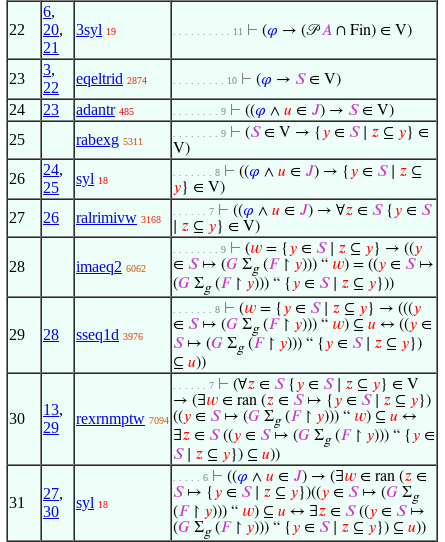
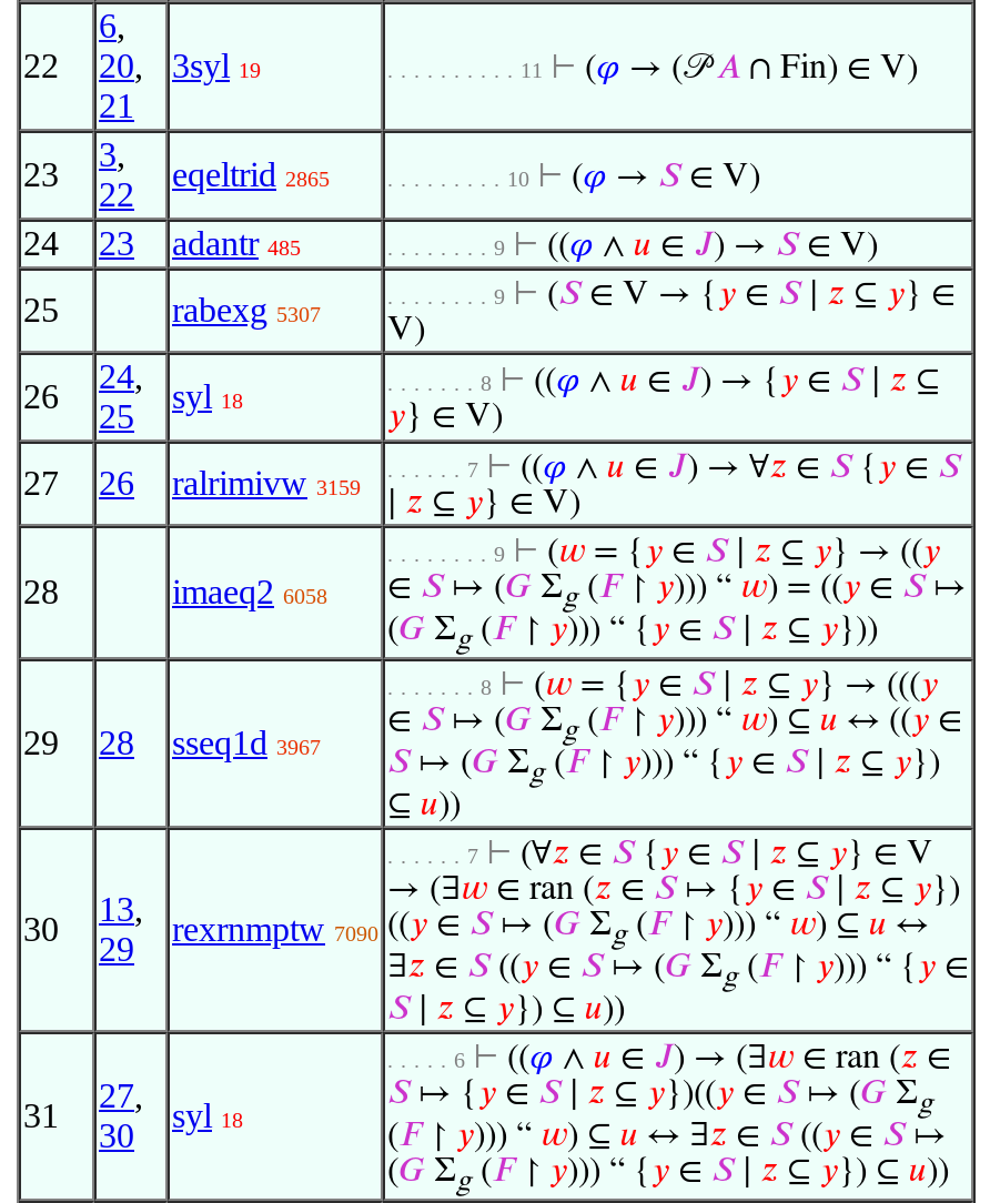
- eqeltrid 2874
+ eqeltrid 2865

- rabexg 5311
+ rabexg 5307

- ralrimivw 3168
+ ralrimivw 3159

- imaeq2 6062
+ imaeq2 6058

- sseq1d 3976
+ sseq1d 3967

- rexrnmptw 7094
+ rexrnmptw 7090
